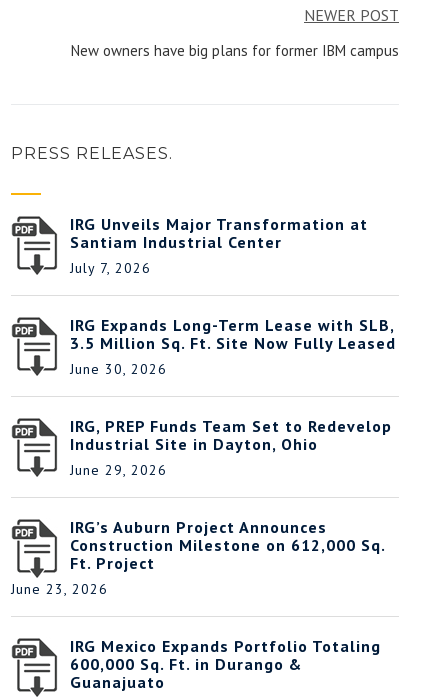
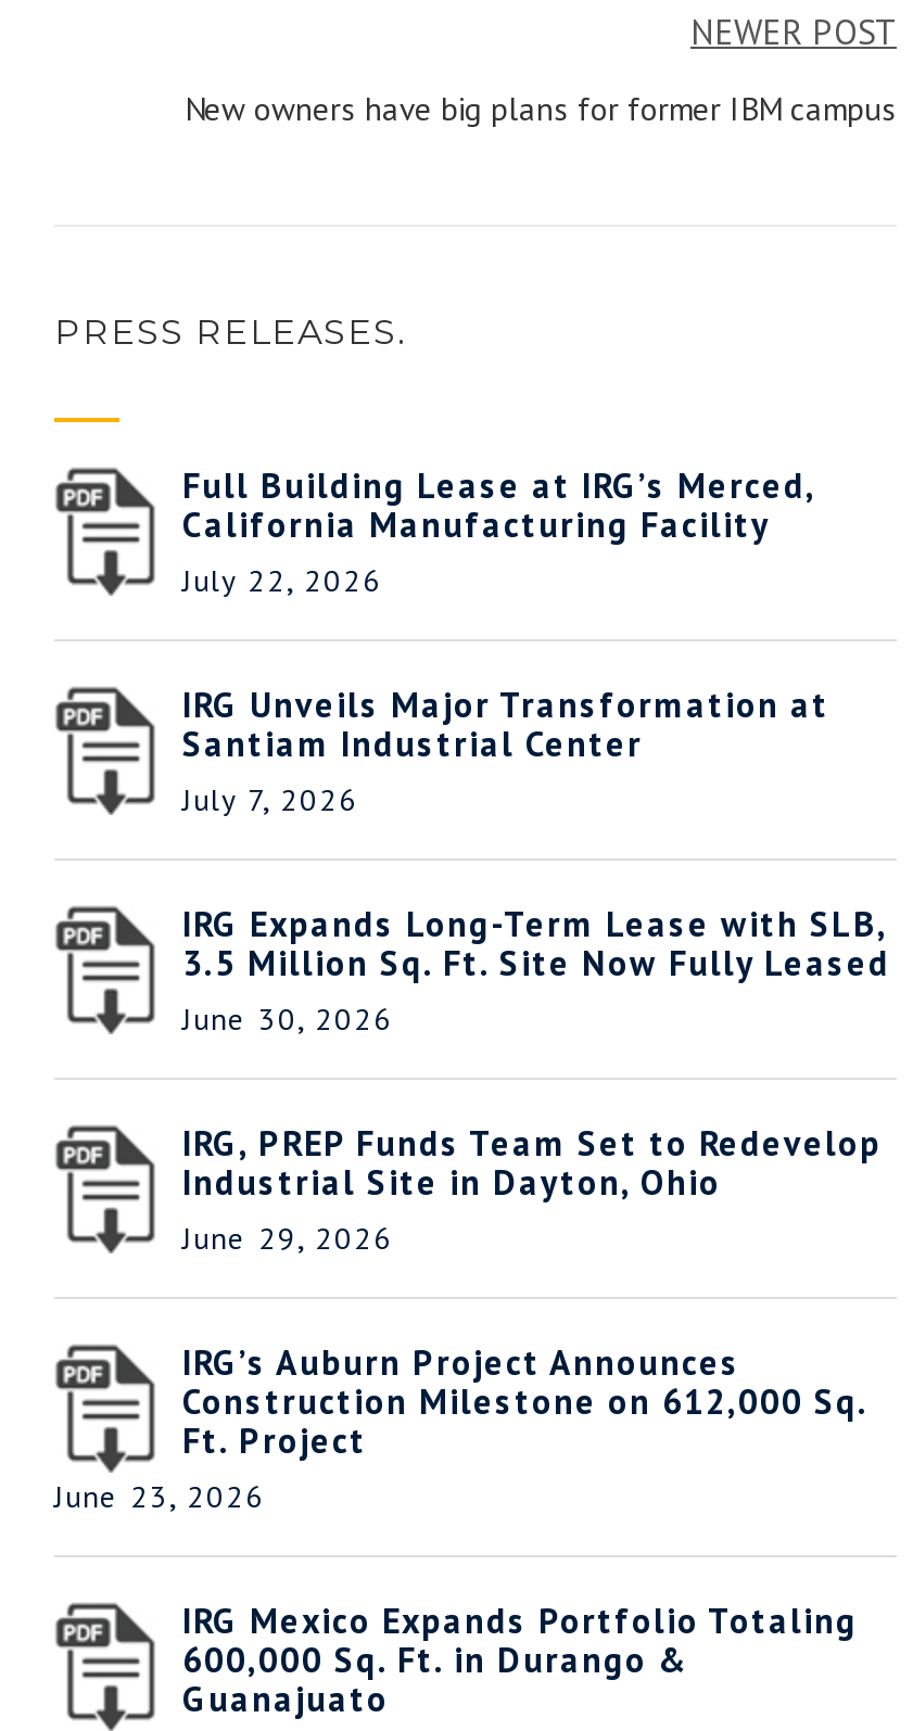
+ Full Building Lease at IRG’s Merced,
+ California Manufacturing Facility
+ July 22, 2026
